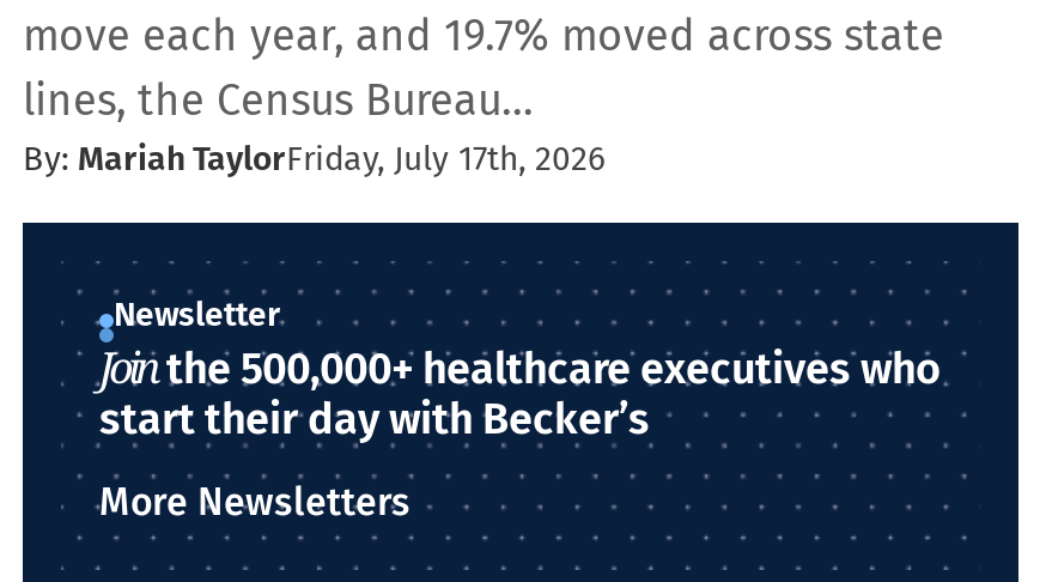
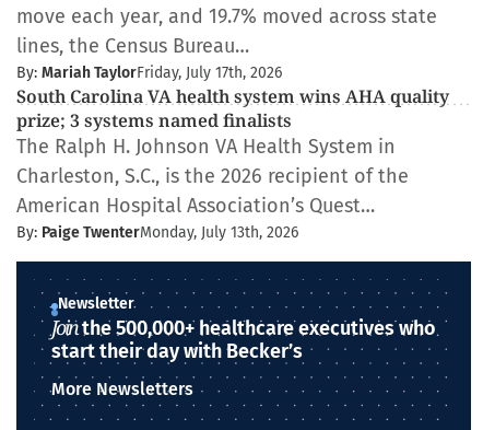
+ South Carolina VA health system wins AHA quality
+ prize; 3 systems named finalists
+ The Ralph H. Johnson VA Health System in
+ Charleston, S.C., is the 2026 recipient of the
+ American Hospital Association’s Quest…
+ By: Paige TwenterMonday, July 13th, 2026
